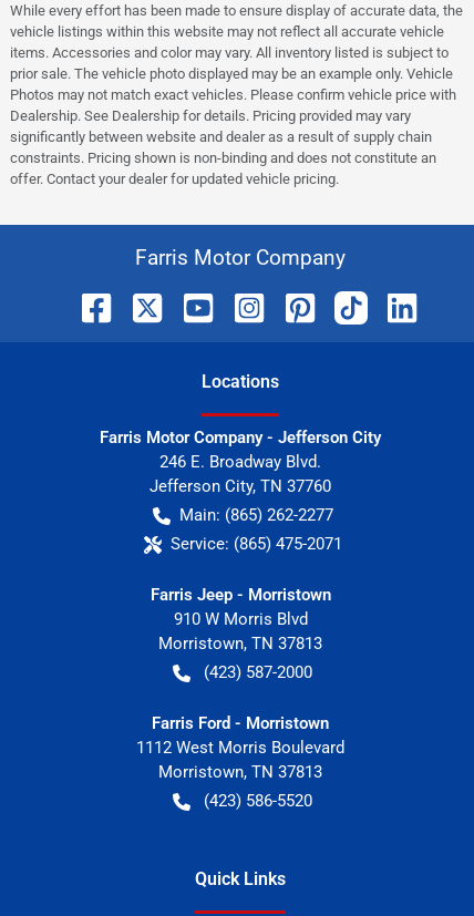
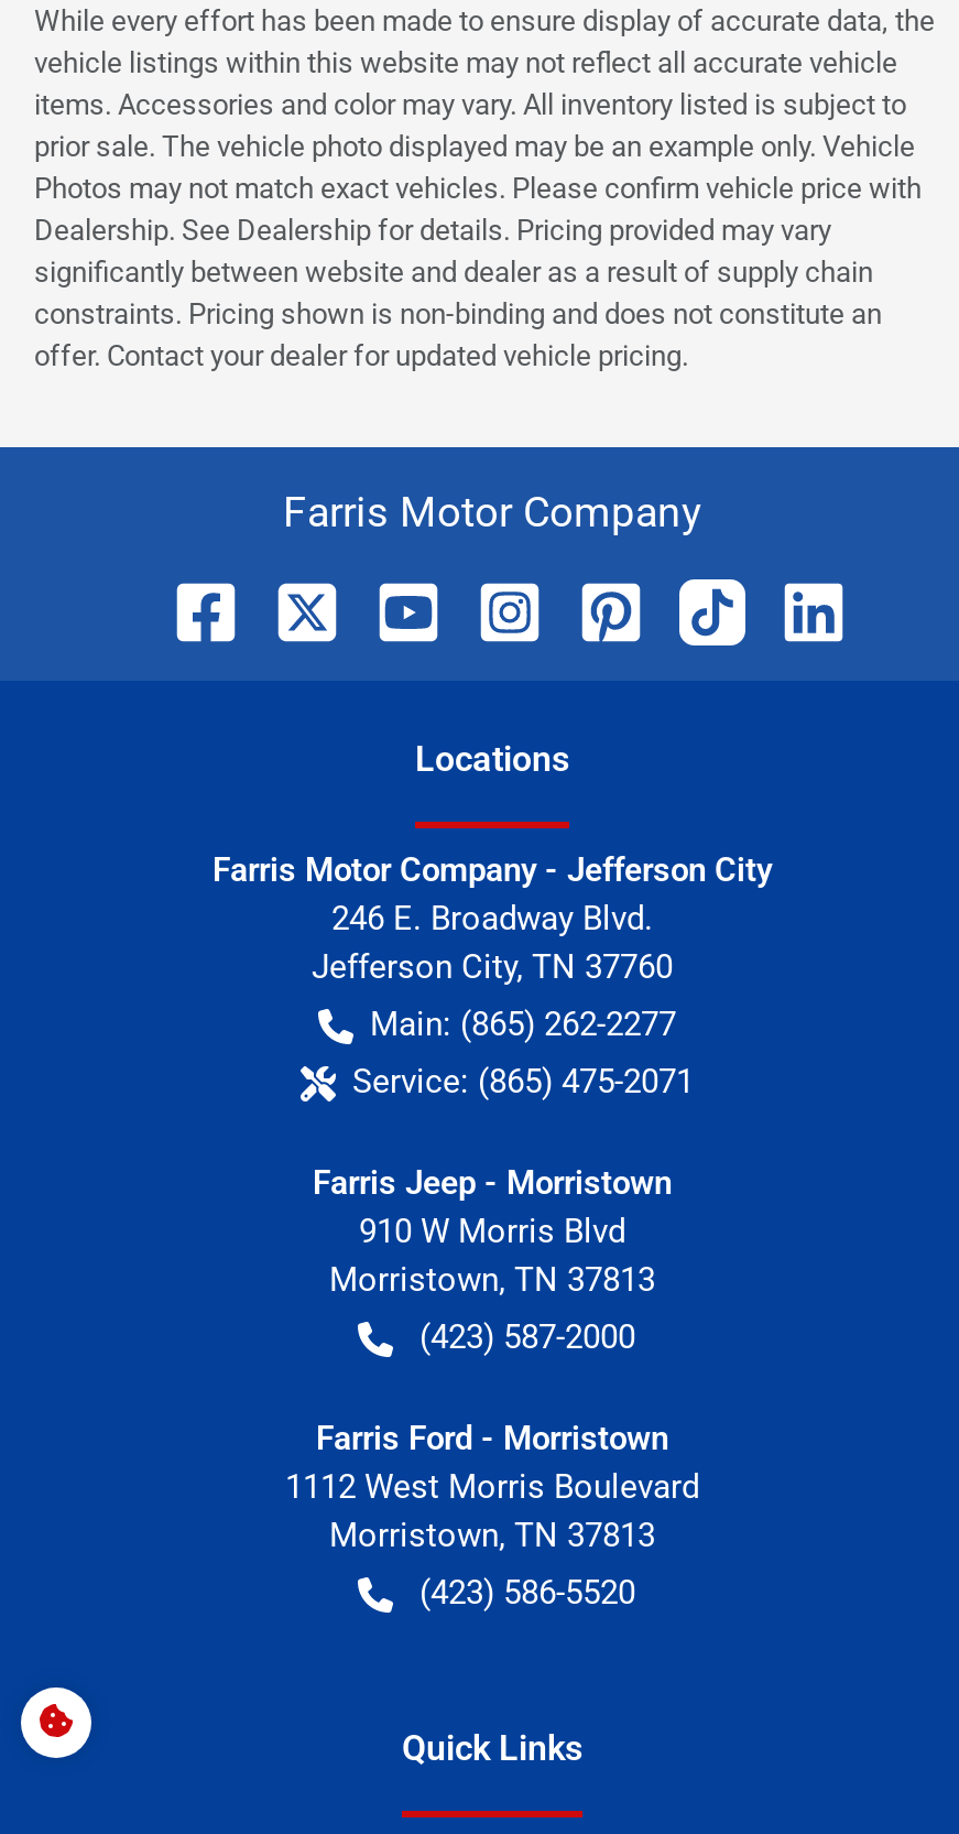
+ [image]
